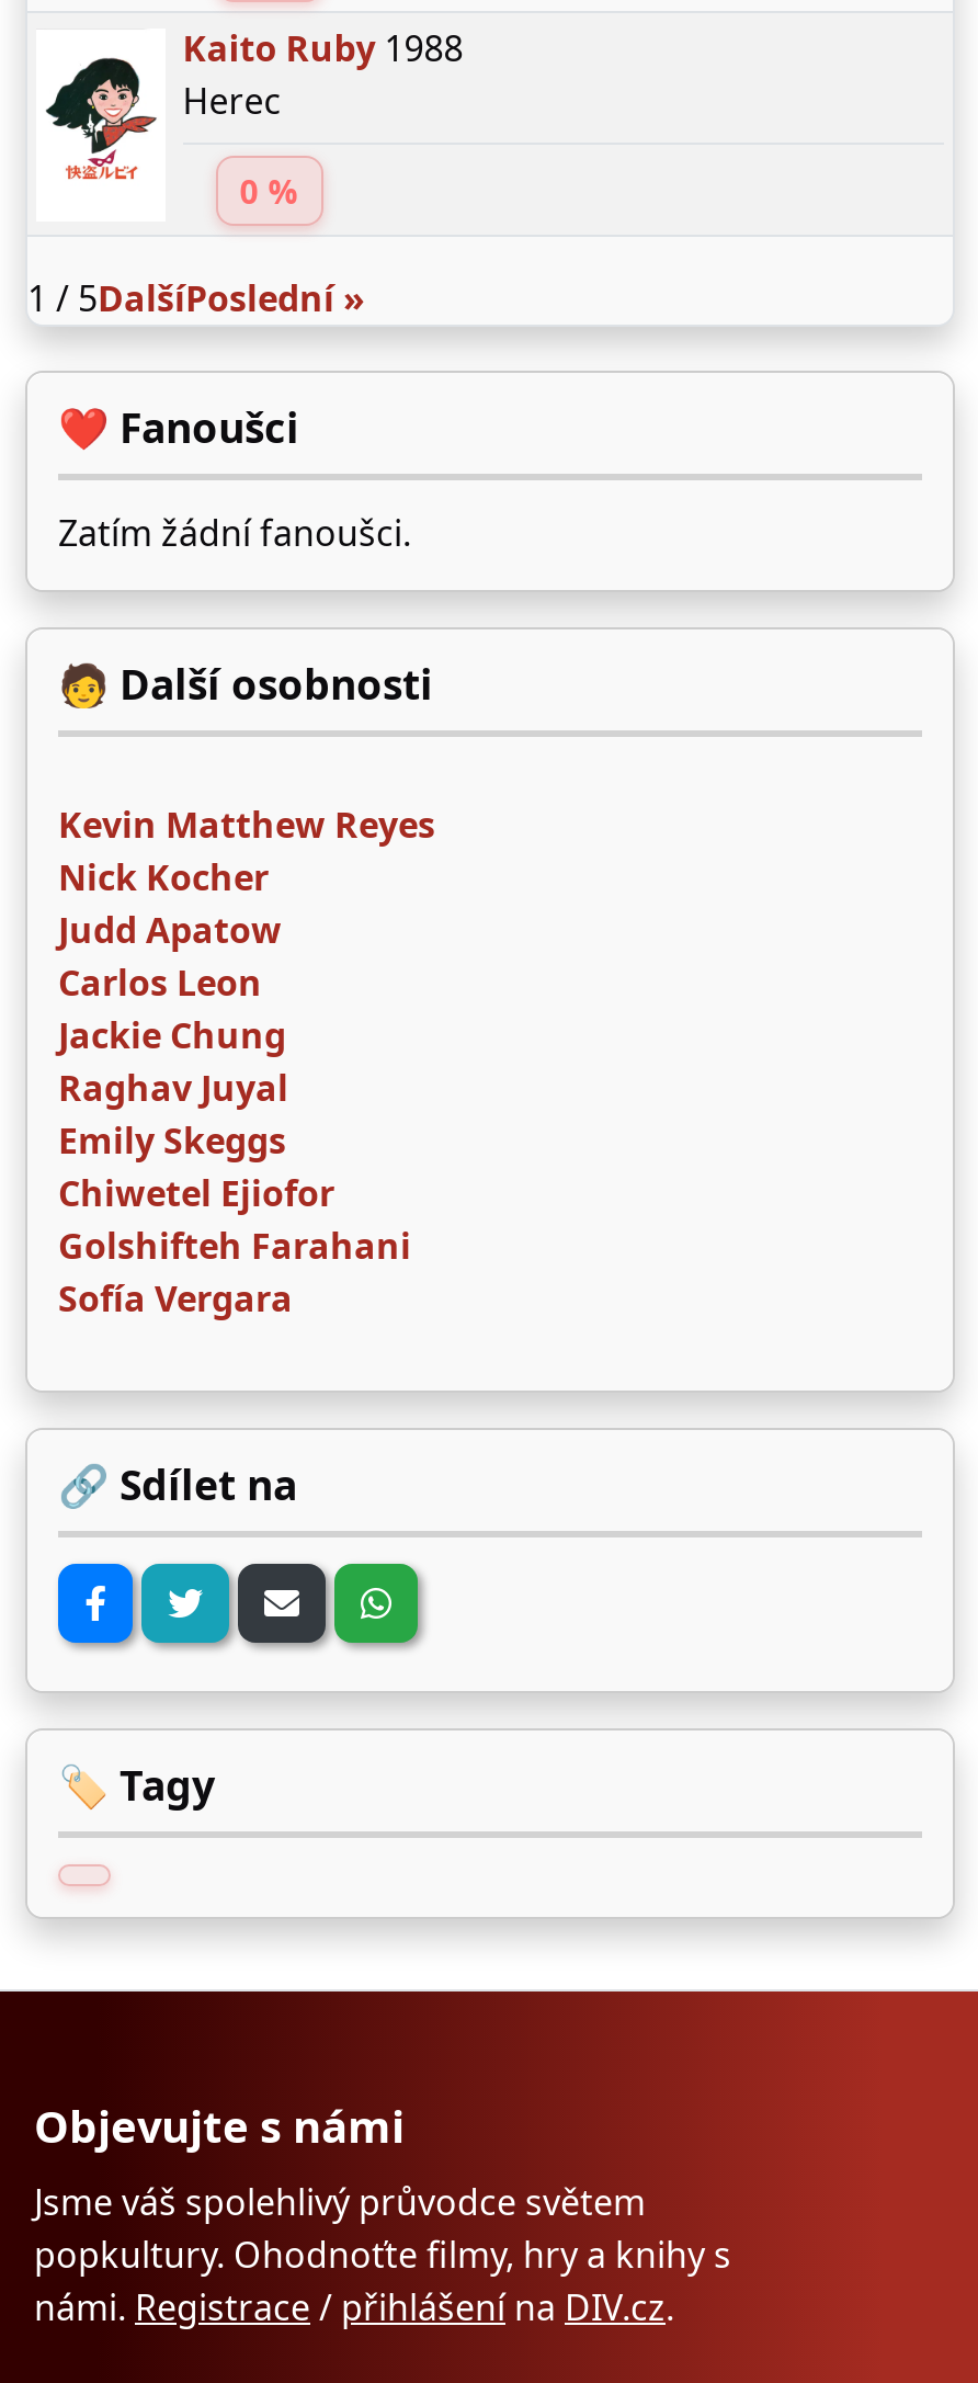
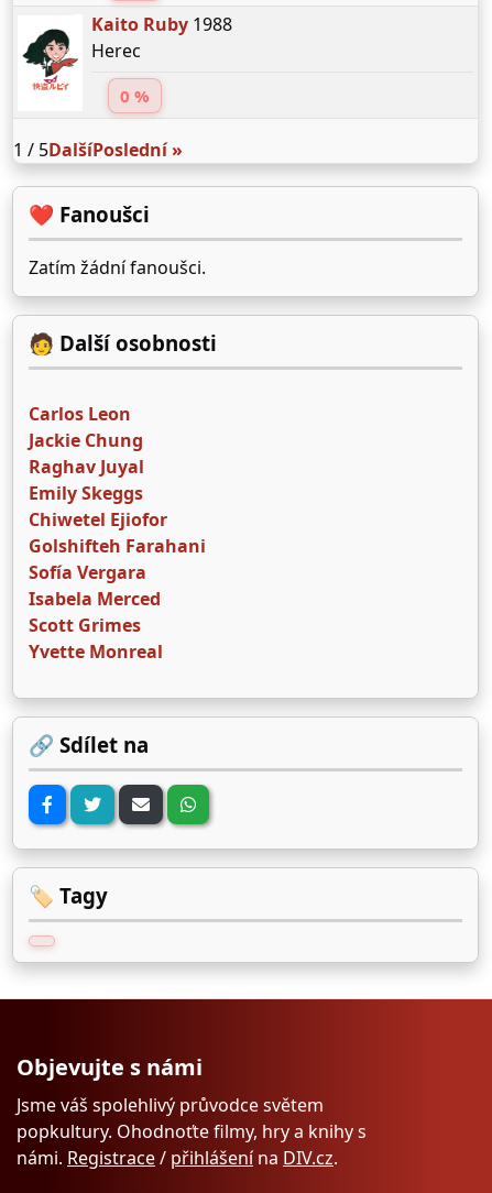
- Kevin Matthew Reyes
- Nick Kocher
- Judd Apatow

moved up: Carlos Leon | Jackie Chung | Raghav Juyal | Emily Skeggs | Chiwetel Ejiofor | Golshifteh Farahani | Sofía Vergara

+ Isabela Merced
+ Scott Grimes
+ Yvette Monreal
